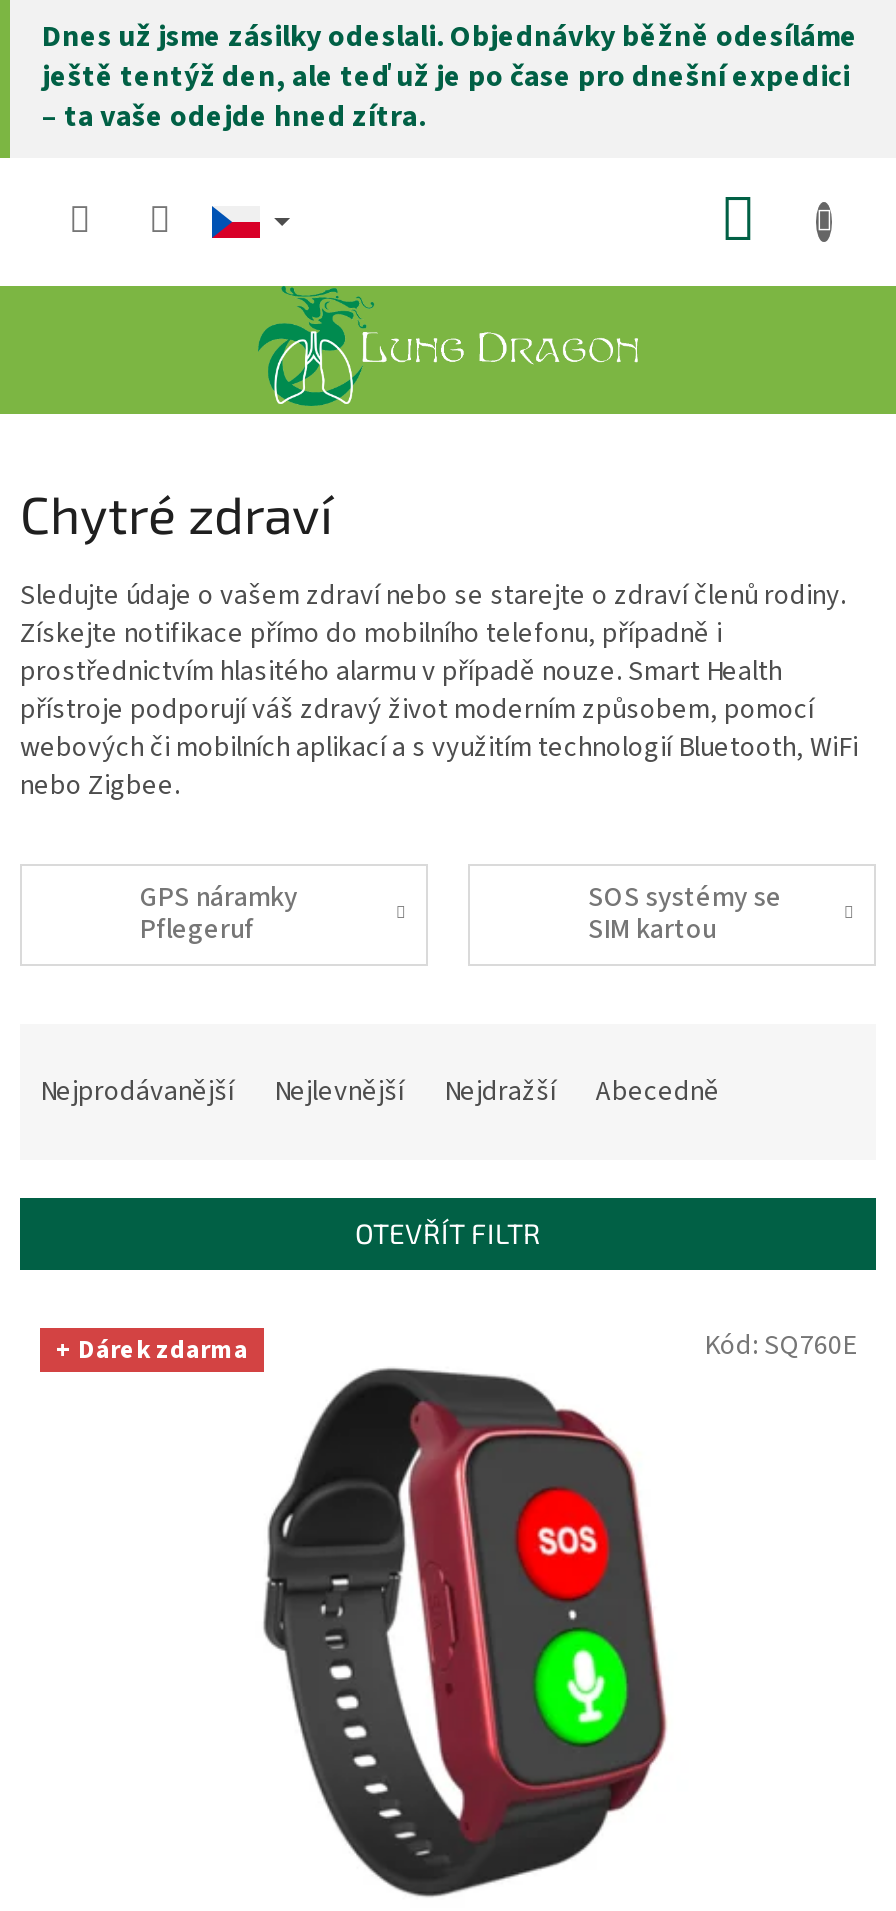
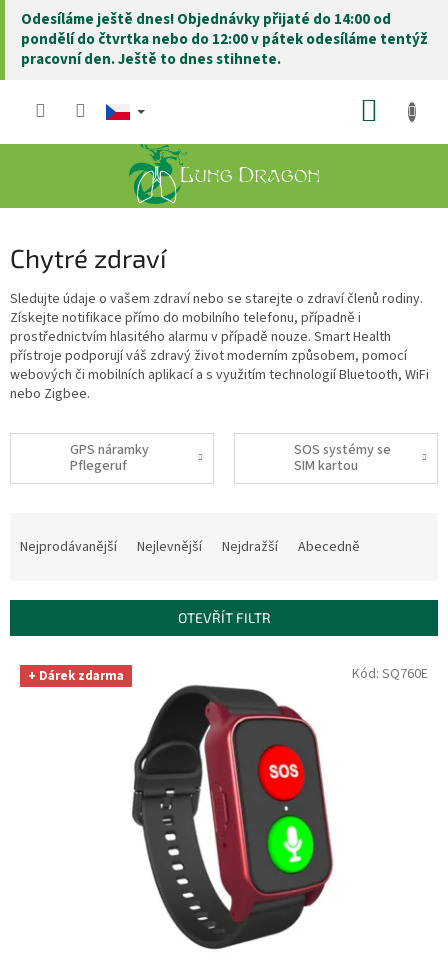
- Dnes už jsme zásilky odeslali. Objednávky běžně odesíláme
- ještě tentýž den, ale teď už je po čase pro dnešní expedici
- – ta vaše odejde hned zítra.
+ Odesíláme ještě dnes! Objednávky přijaté do 14:00 od
+ pondělí do čtvrtka nebo do 12:00 v pátek odesíláme tentýž
+ pracovní den. Ještě to dnes stihnete.
